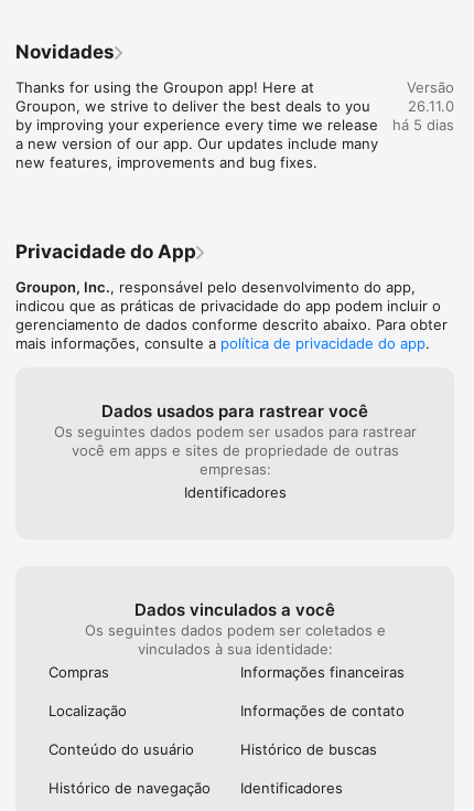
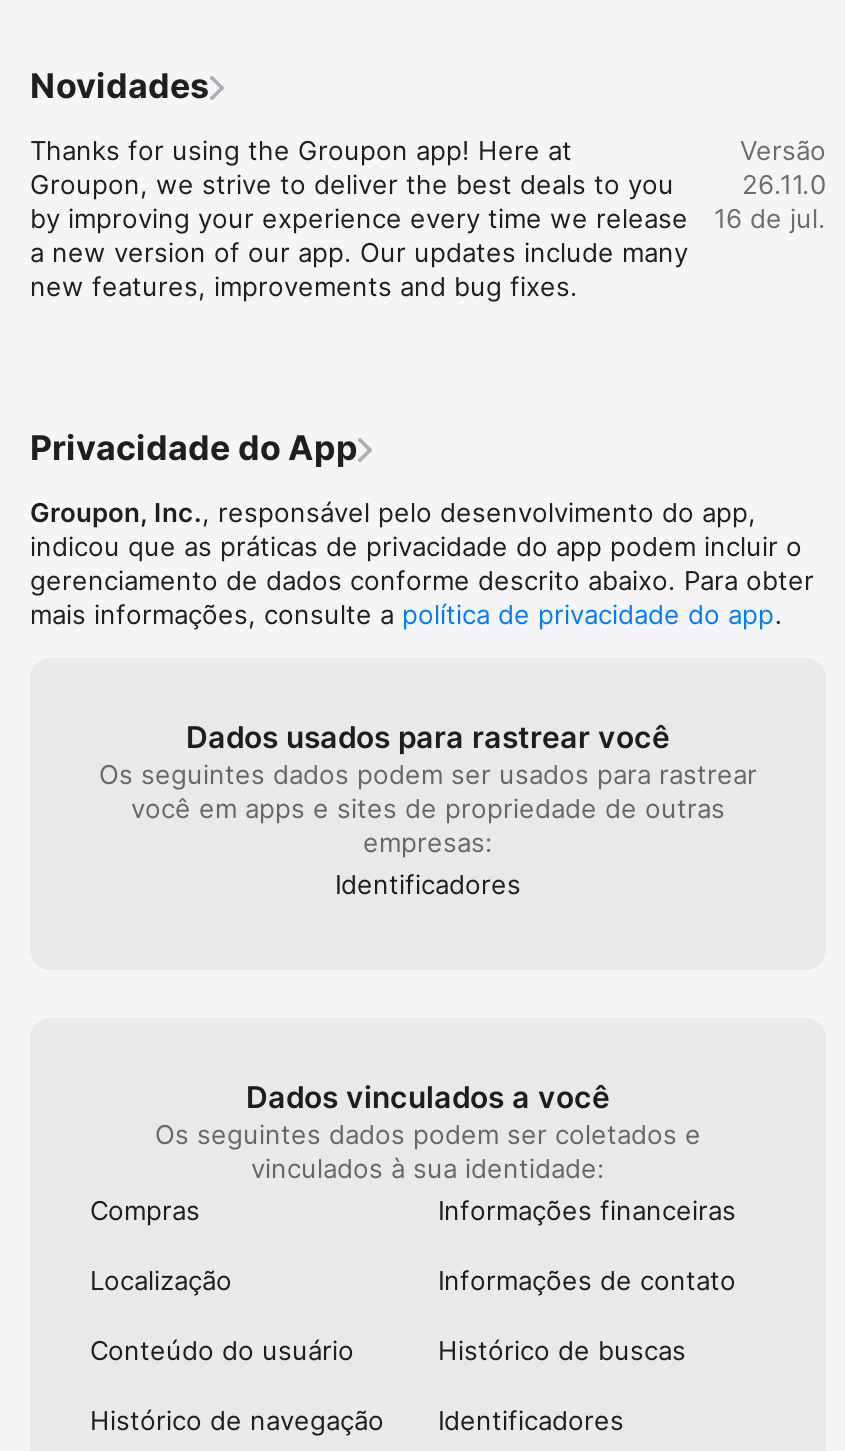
- há 5 dias
+ 16 de jul.
